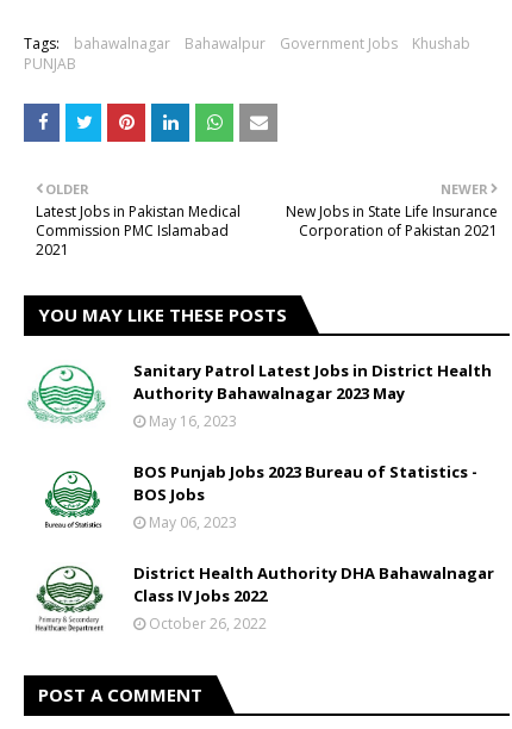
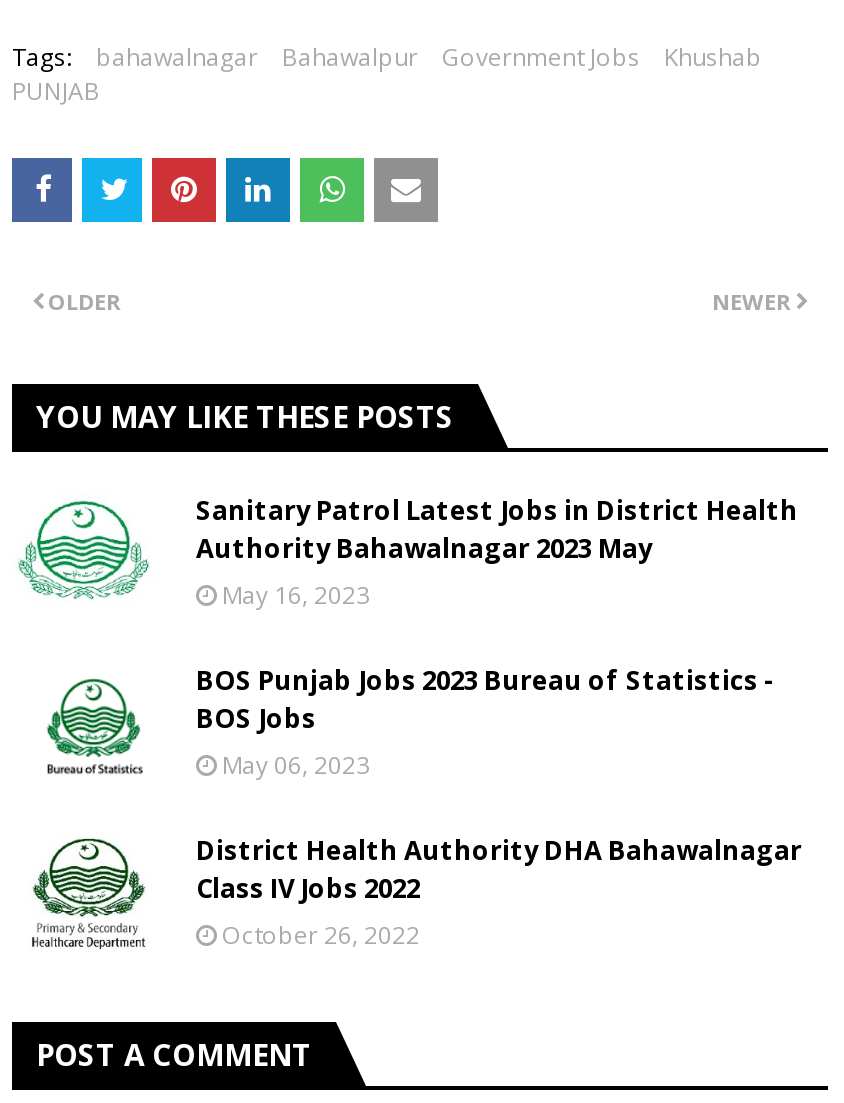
- Latest Jobs in Pakistan Medical
- Commission PMC Islamabad
- 2021

- New Jobs in State Life Insurance
- Corporation of Pakistan 2021
